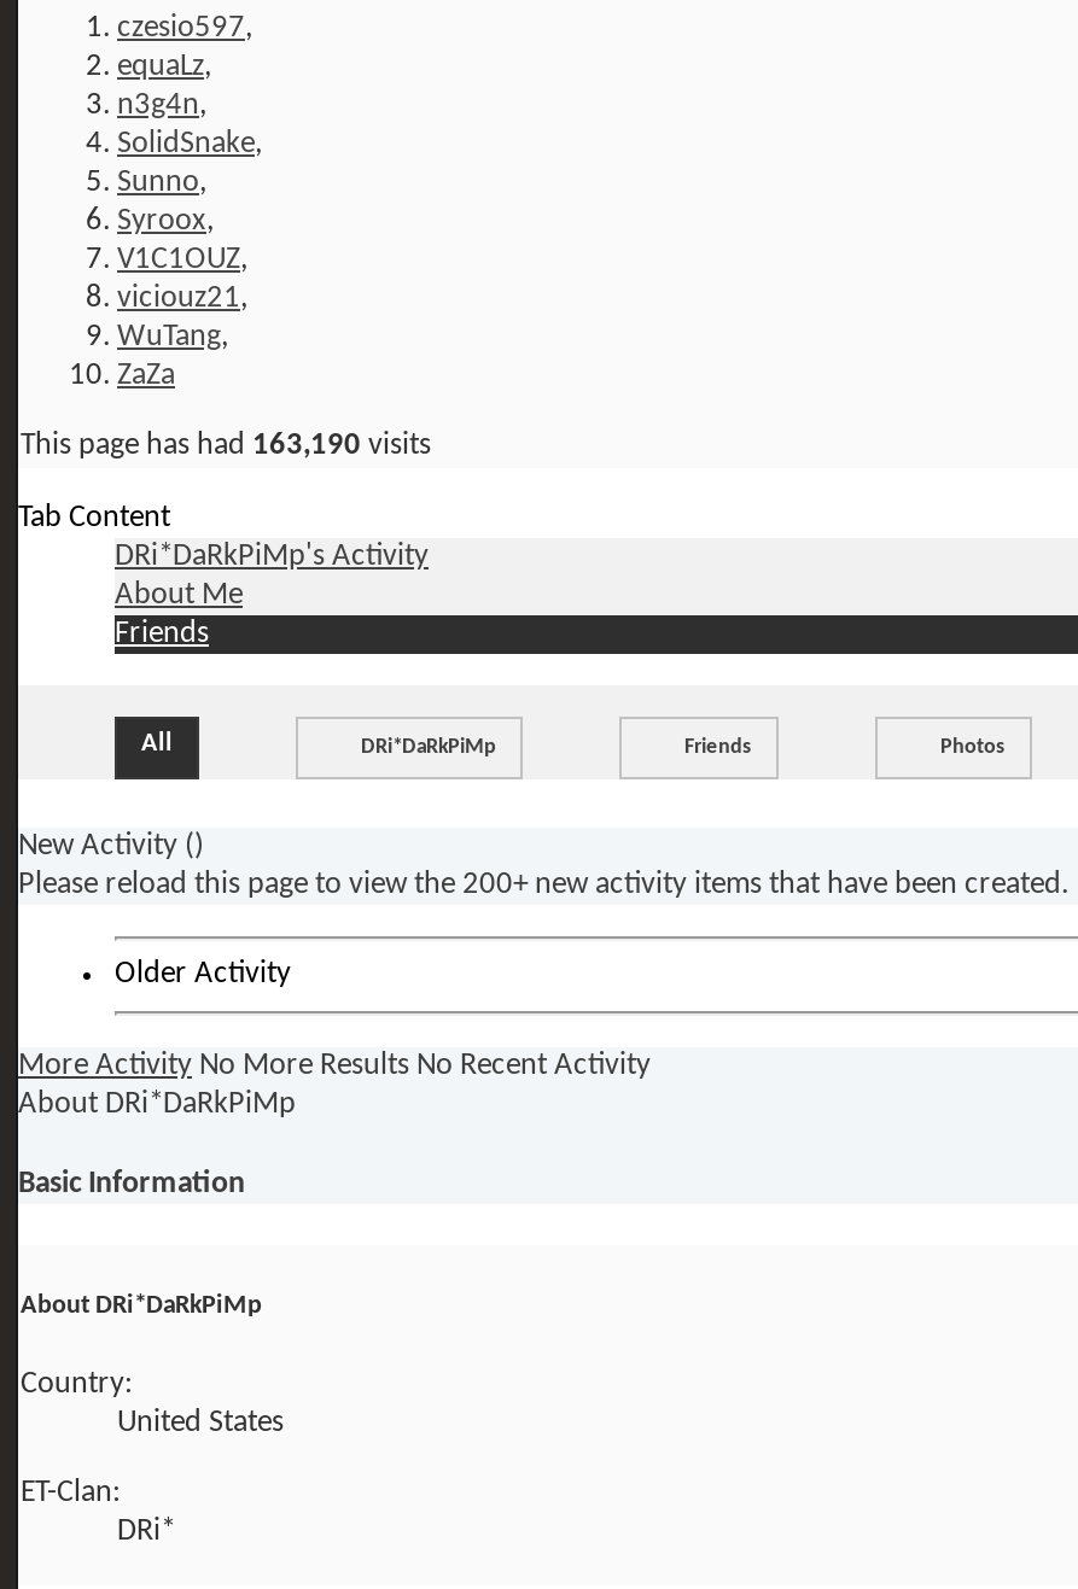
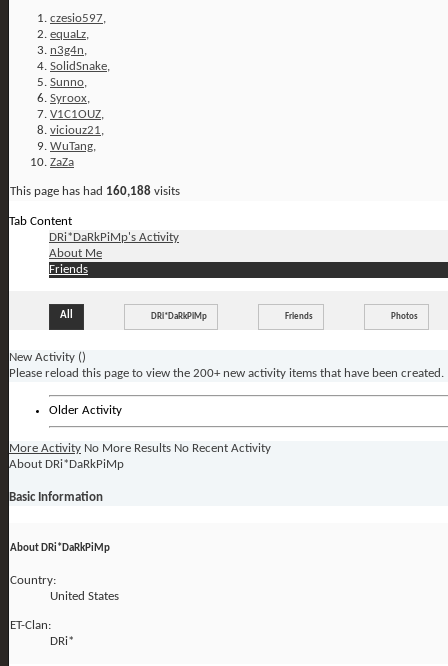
- This page has had 163,190 visits
+ This page has had 160,188 visits
